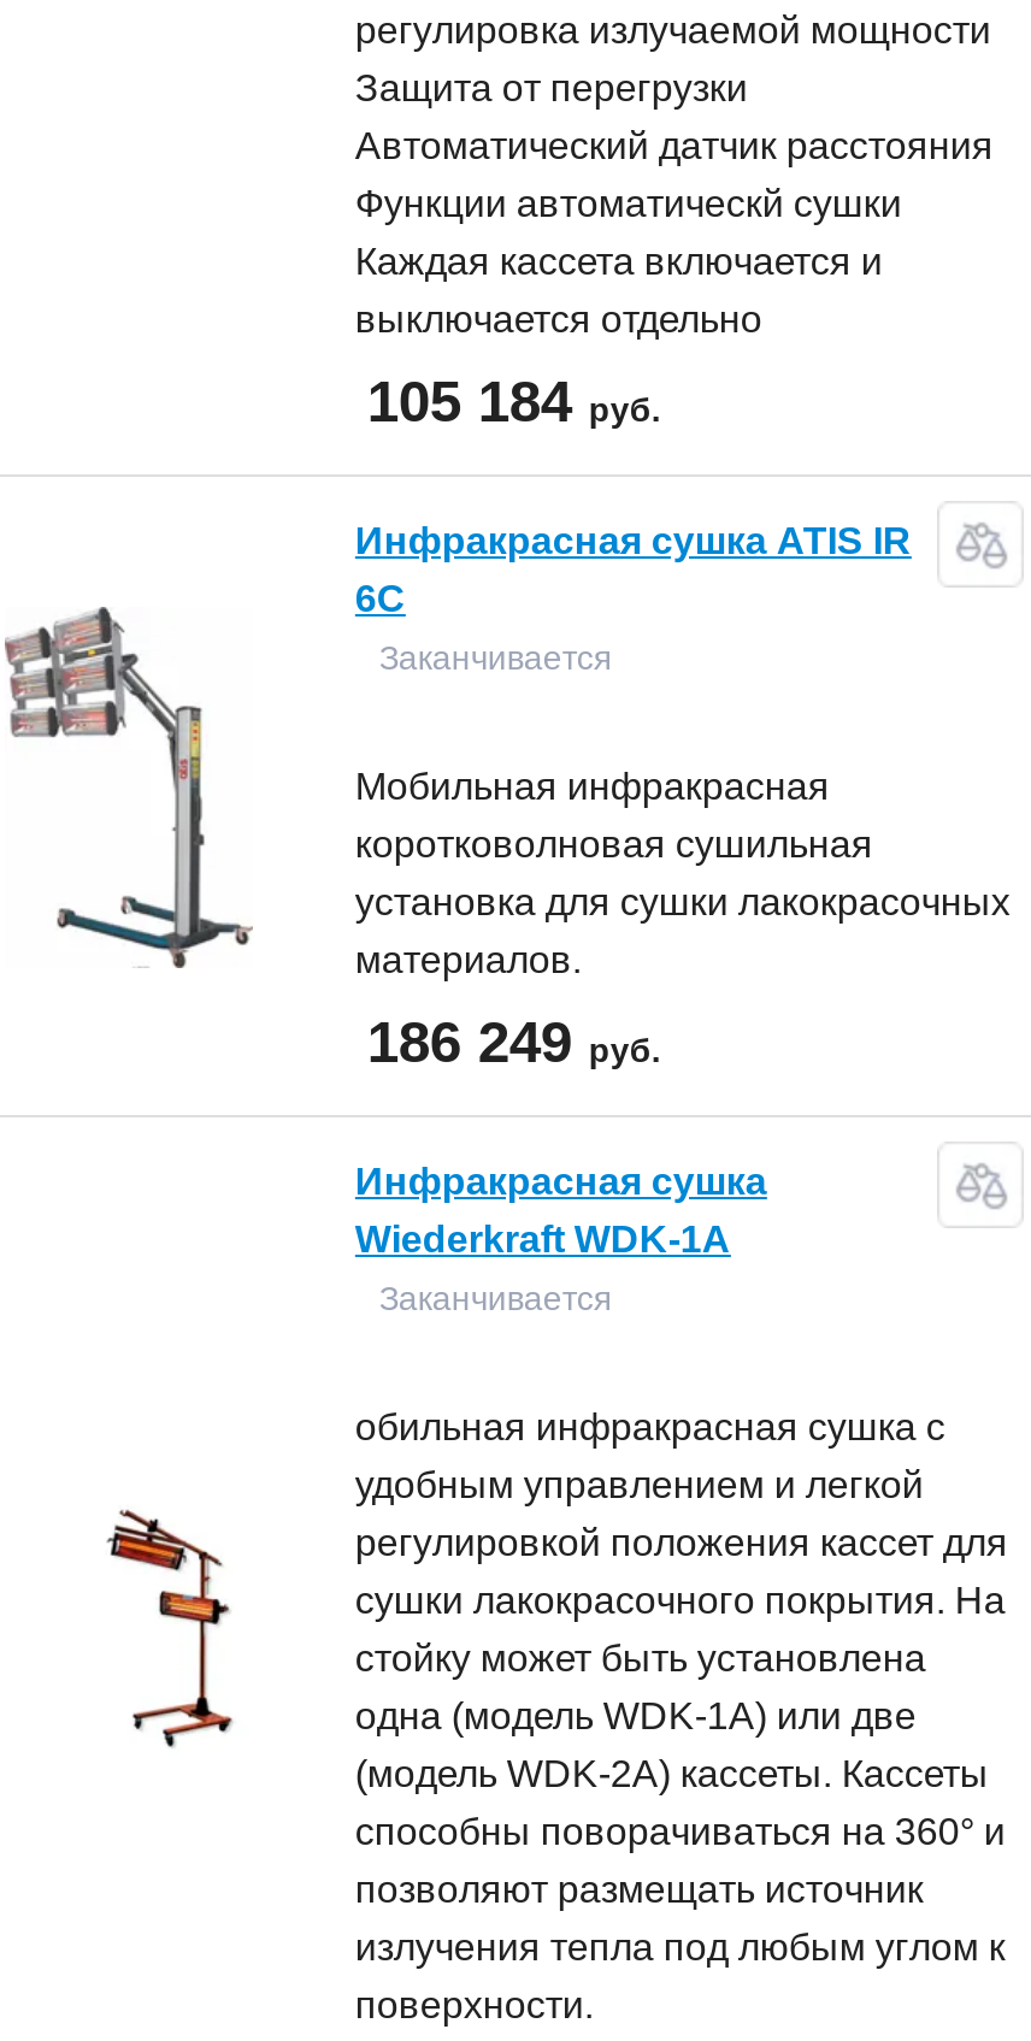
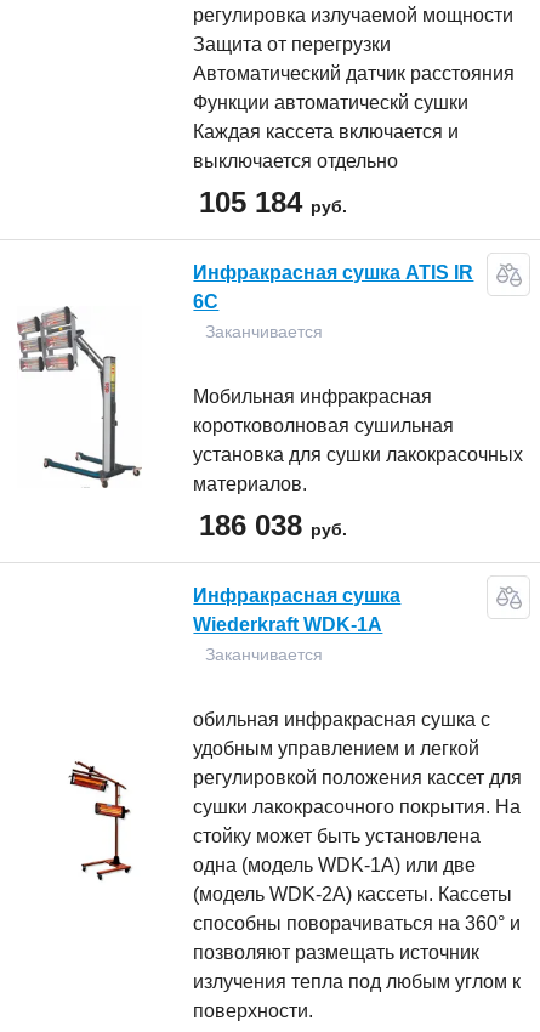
- 186 249 руб.
+ 186 038 руб.
